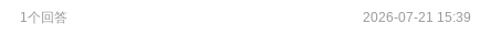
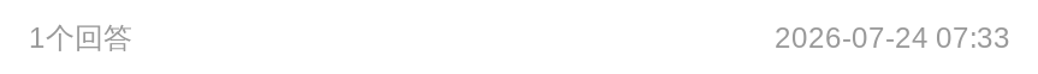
- 2026-07-21 15:39
+ 2026-07-24 07:33
